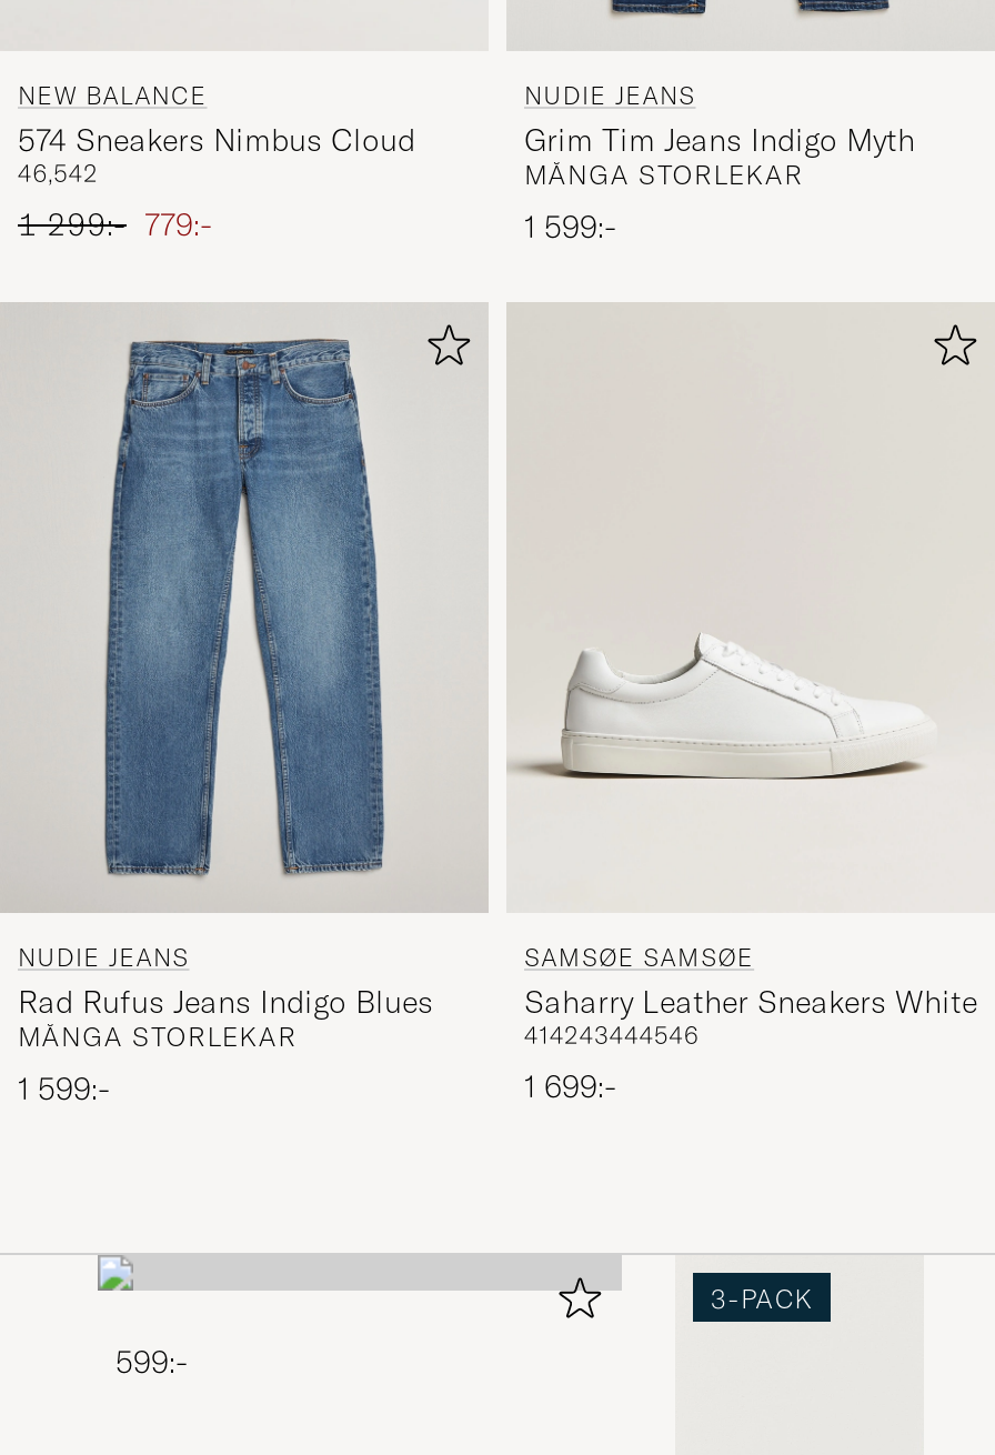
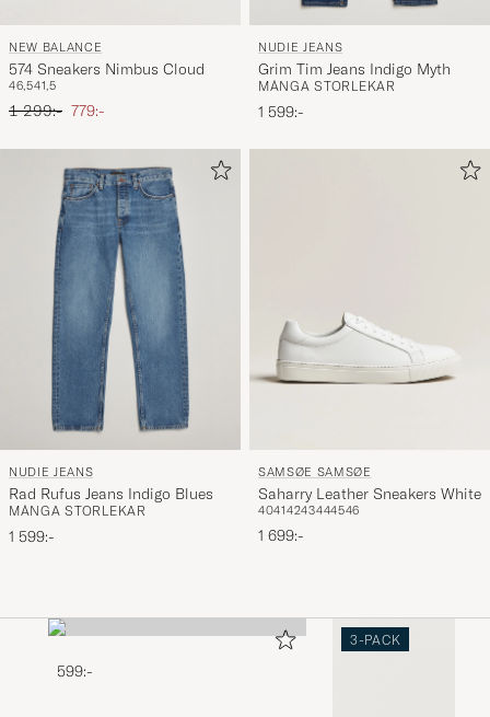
- 46,542
+ 46,541,5

- 414243444546
+ 40414243444546
